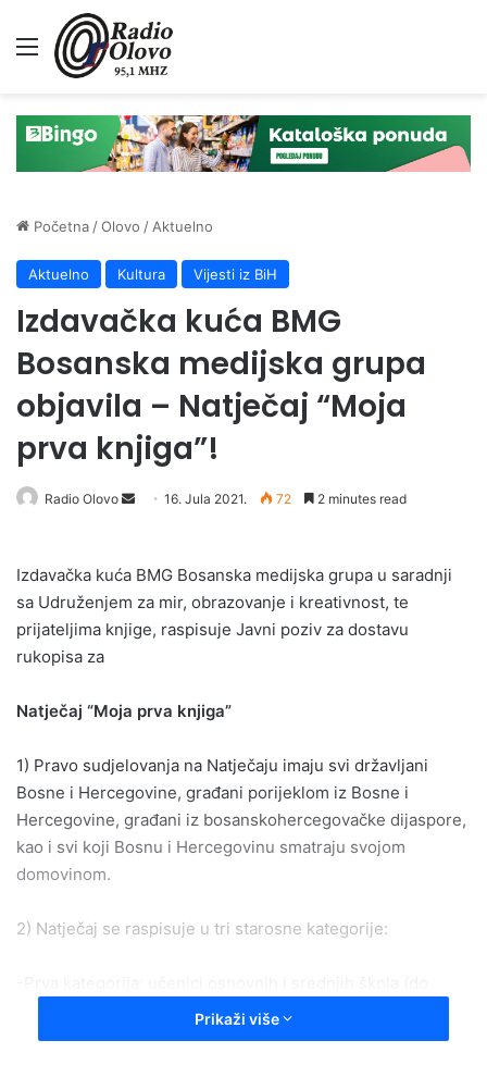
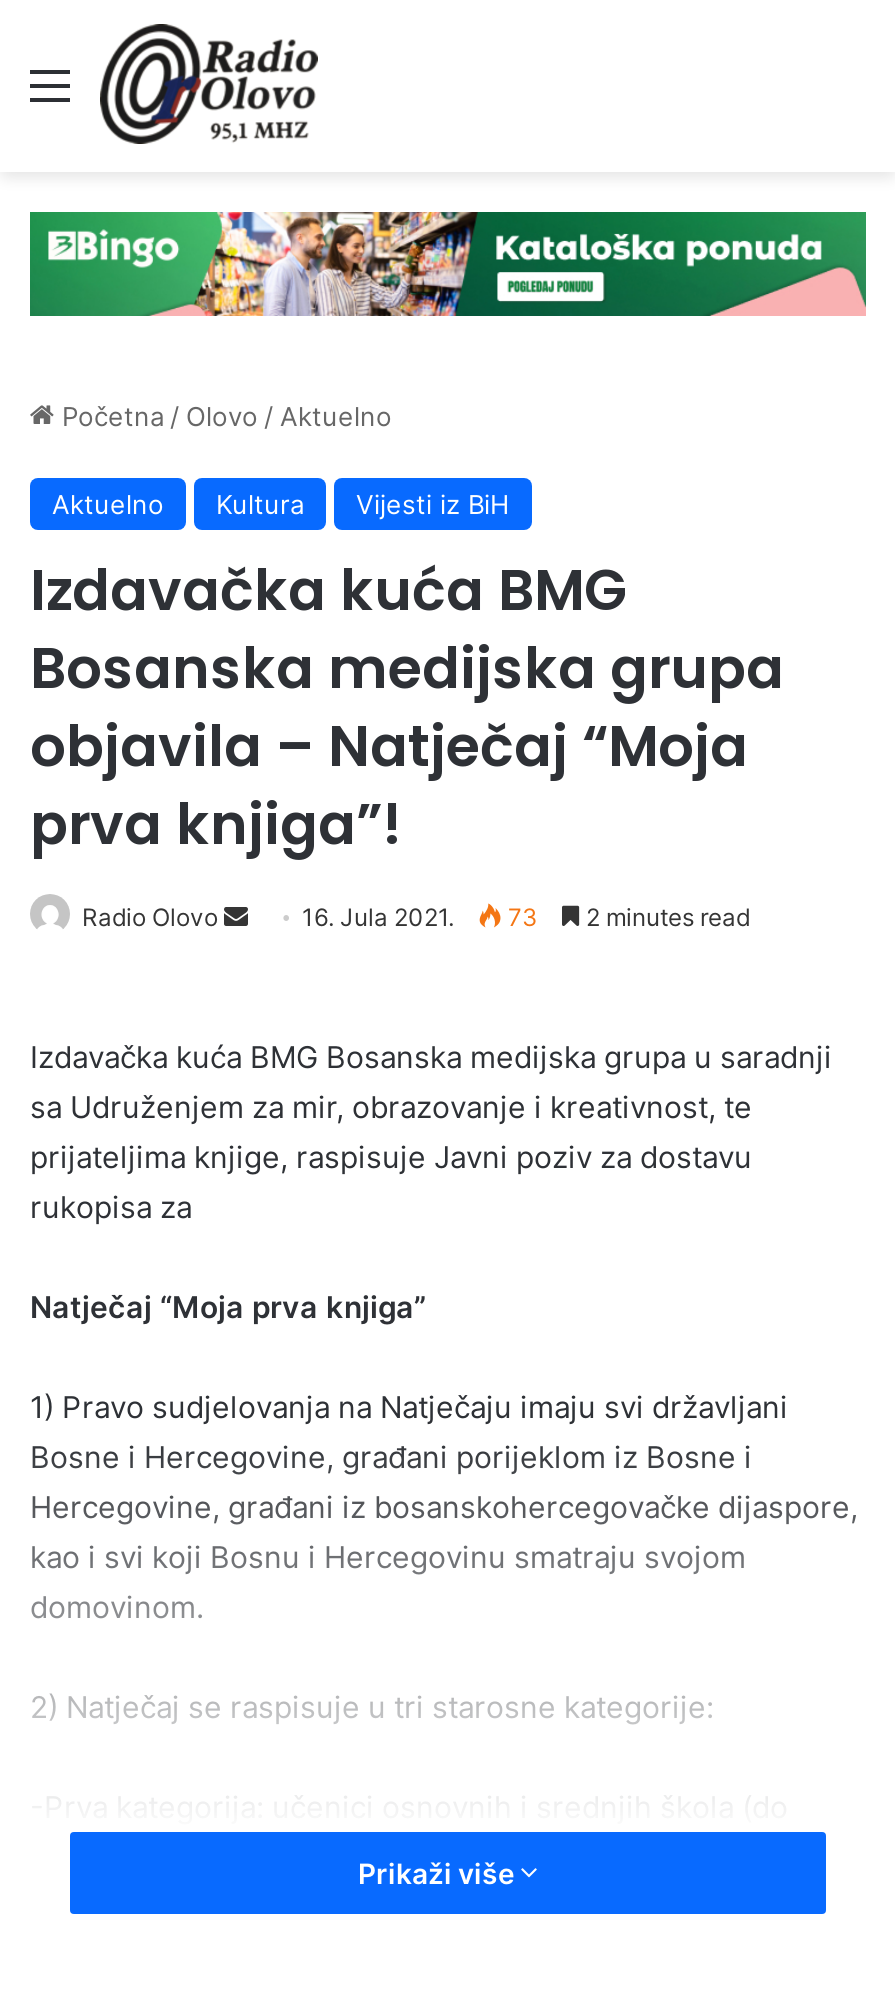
- 72
+ 73
